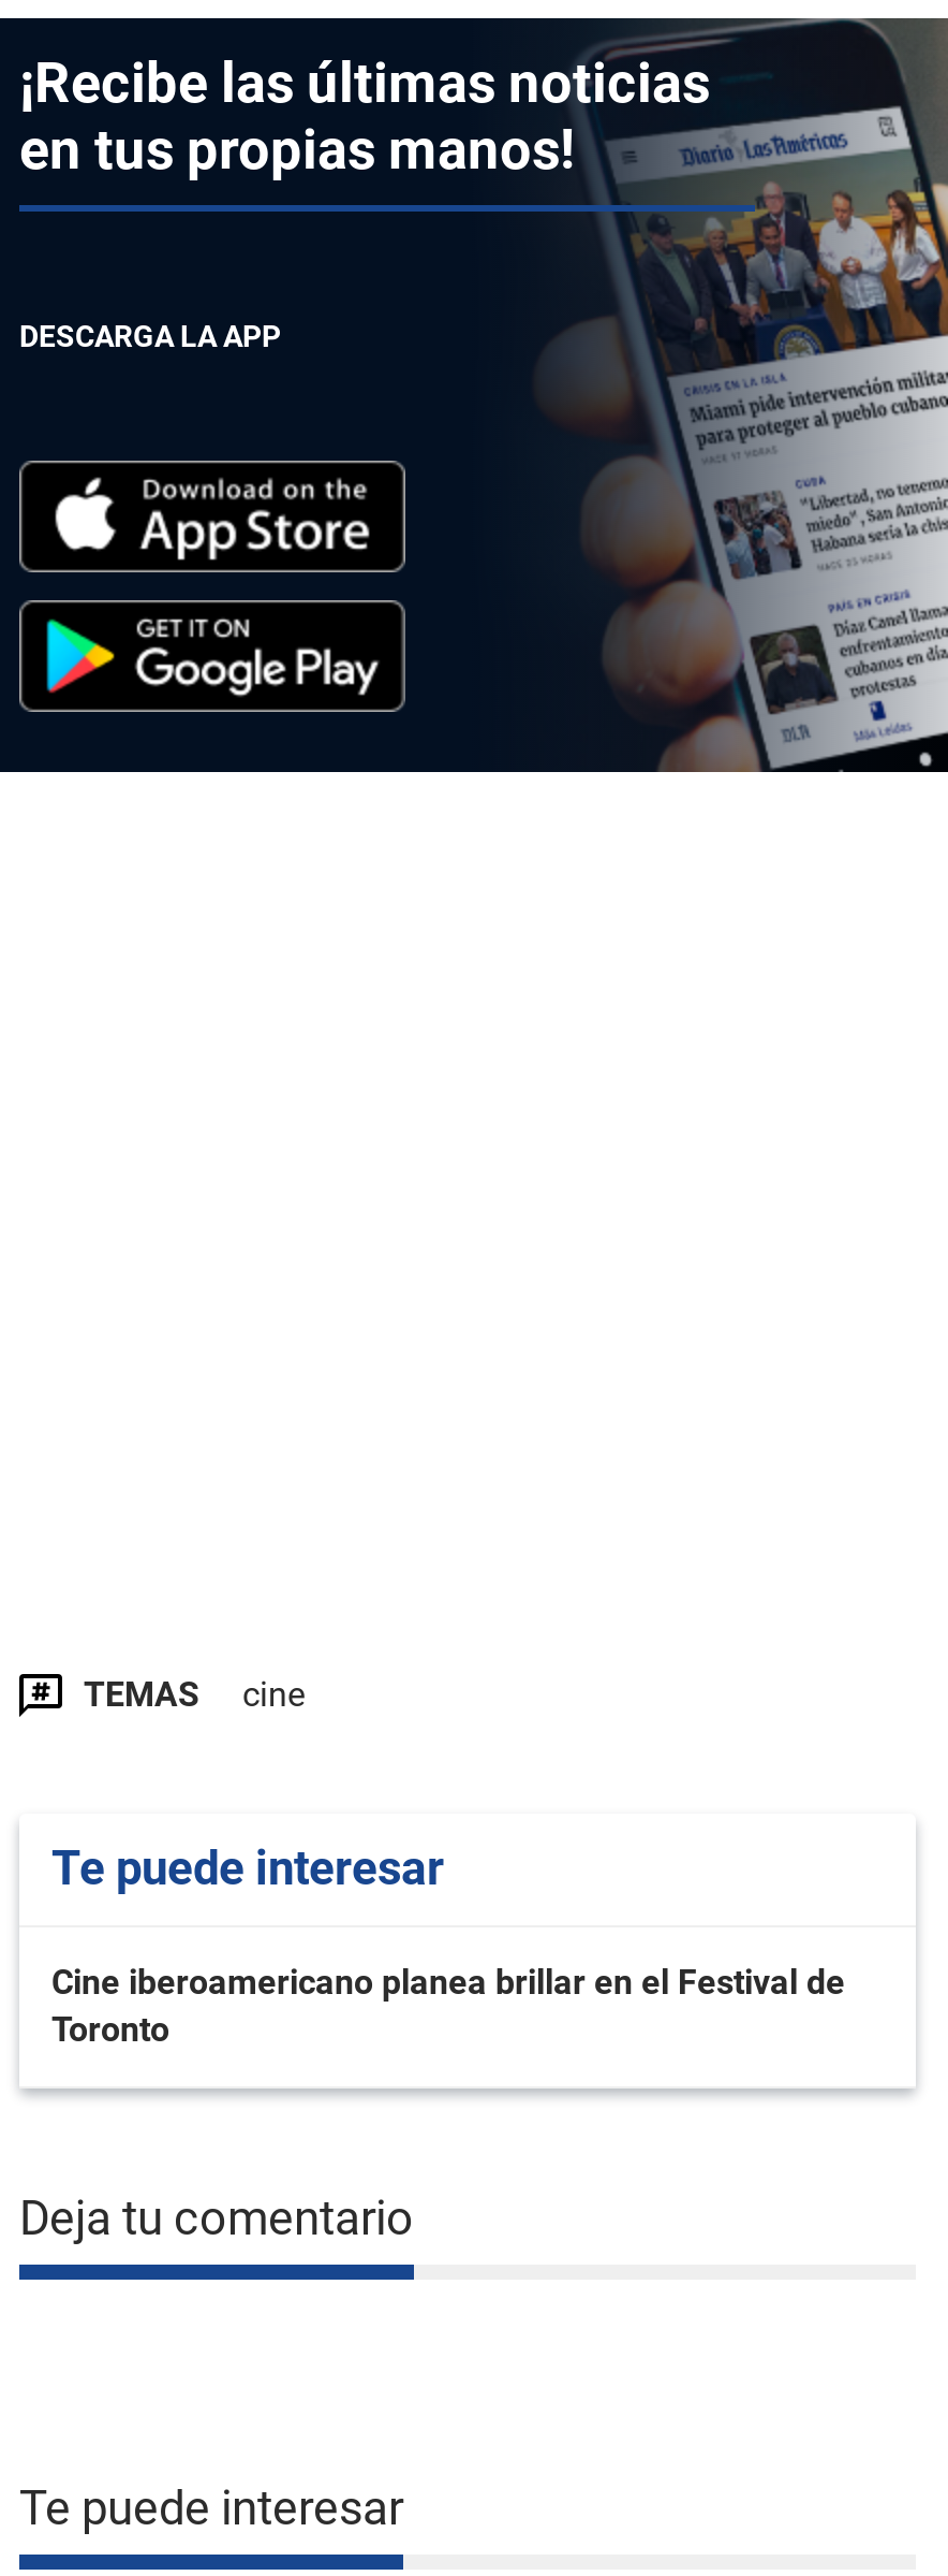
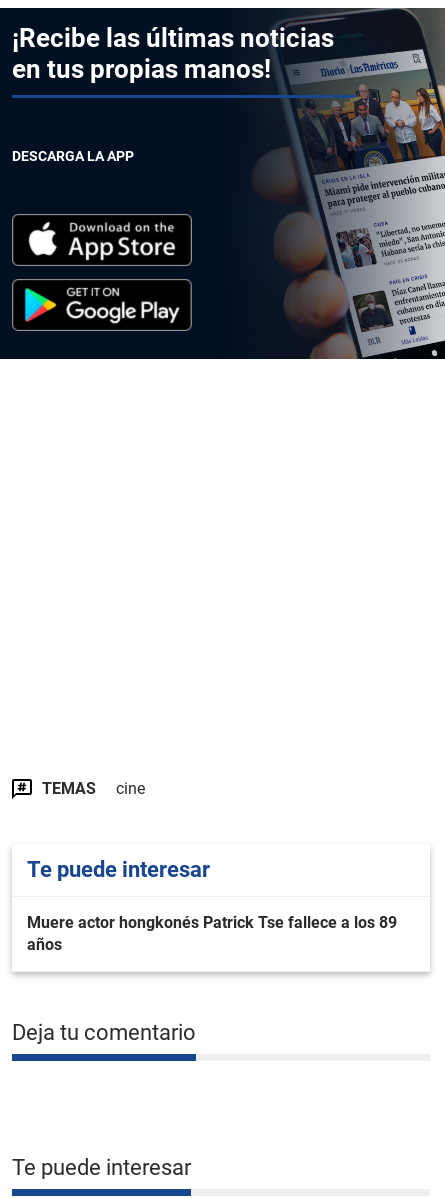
- Cine iberoamericano planea brillar en el Festival de
- Toronto
+ Muere actor hongkonés Patrick Tse fallece a los 89
+ años
